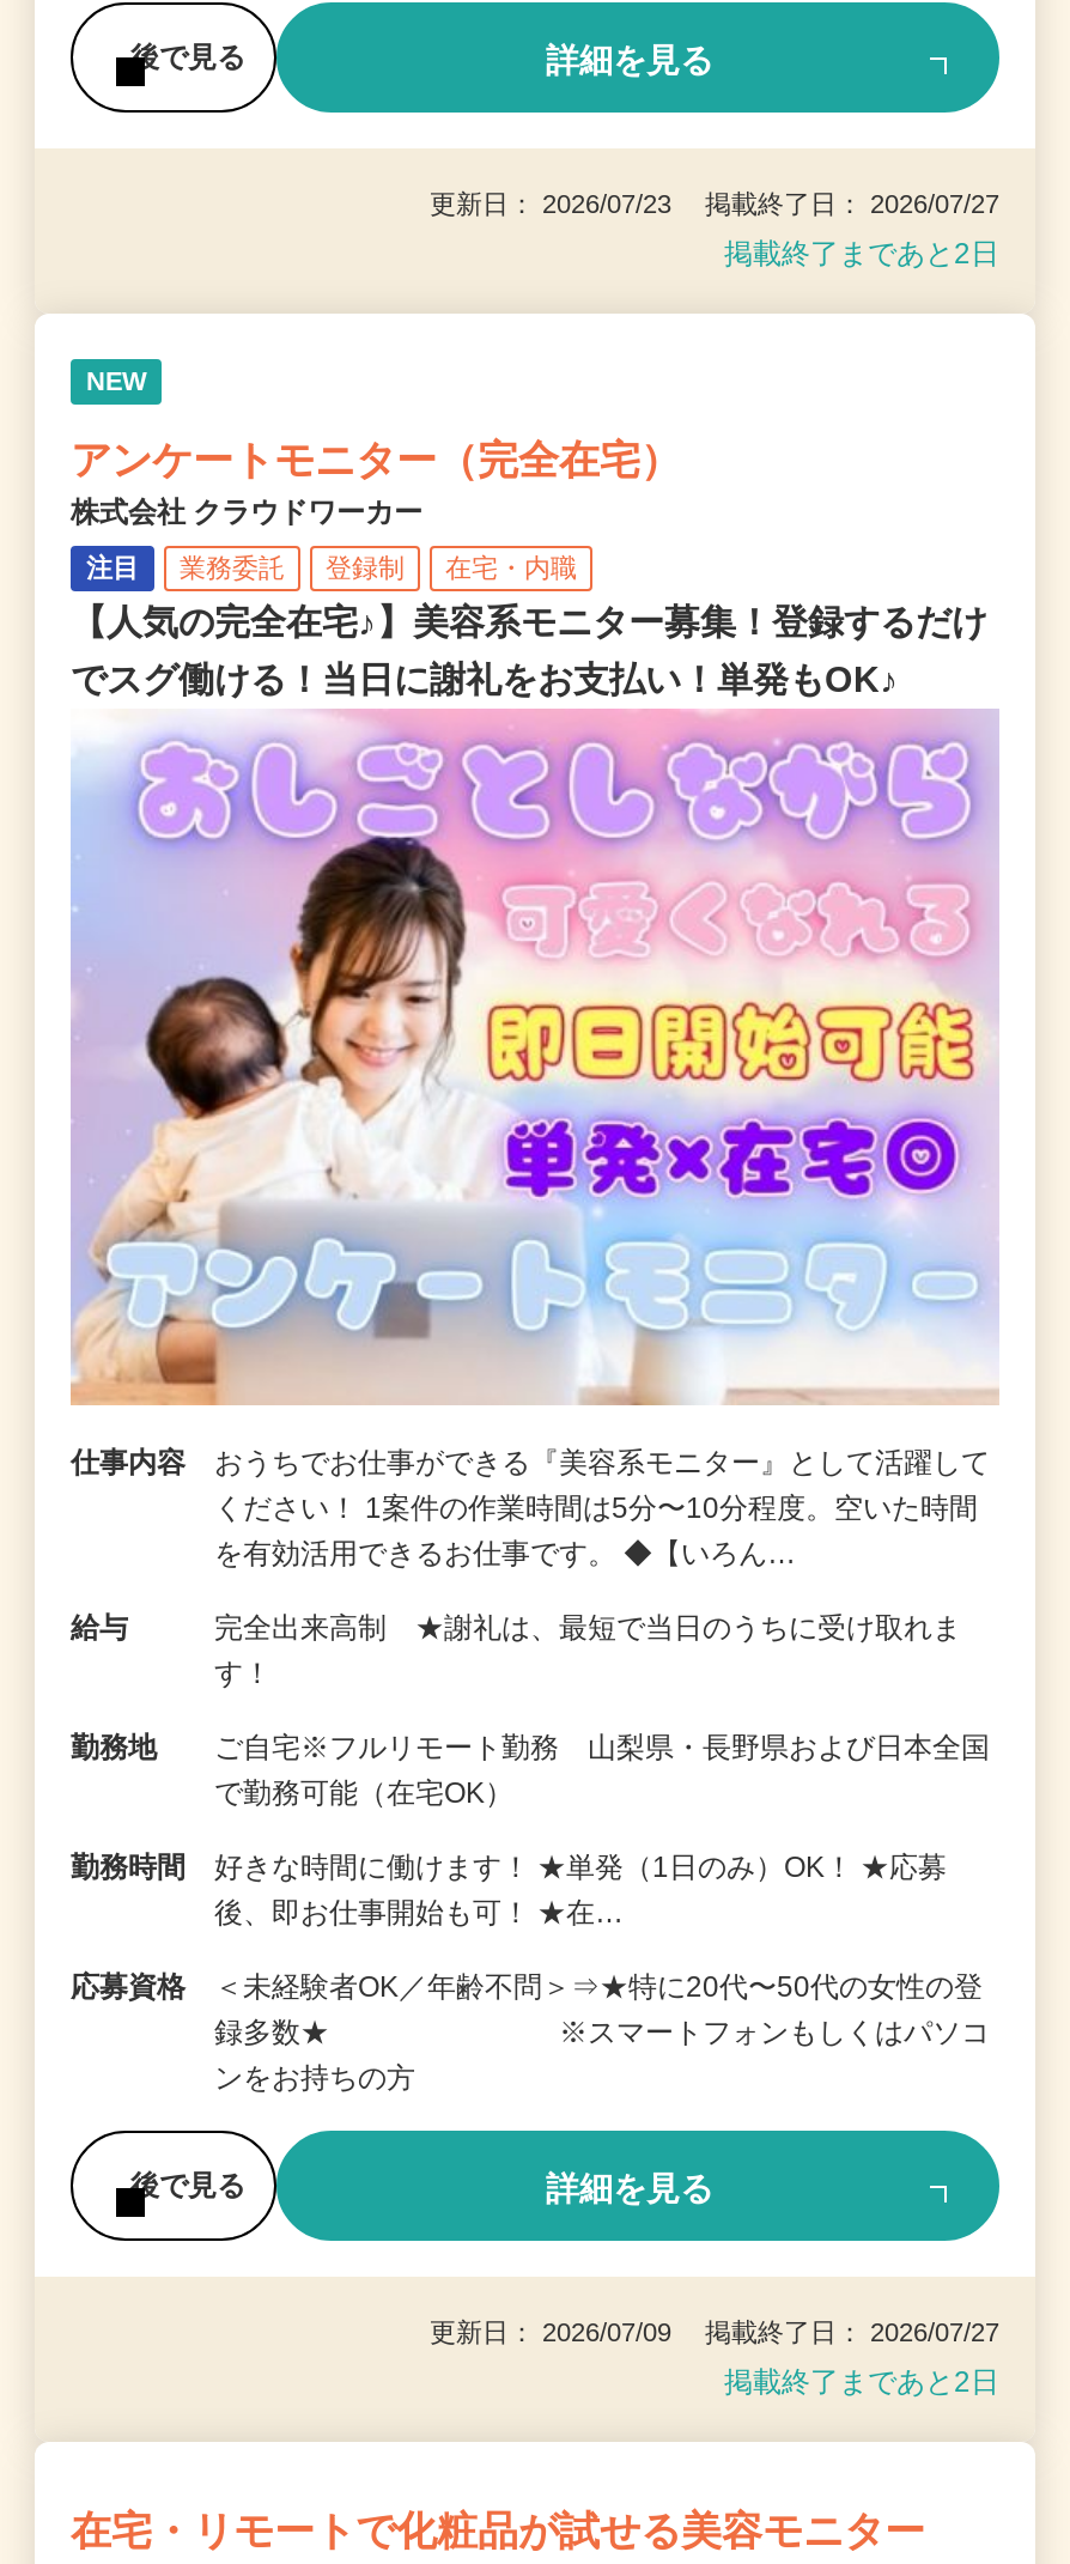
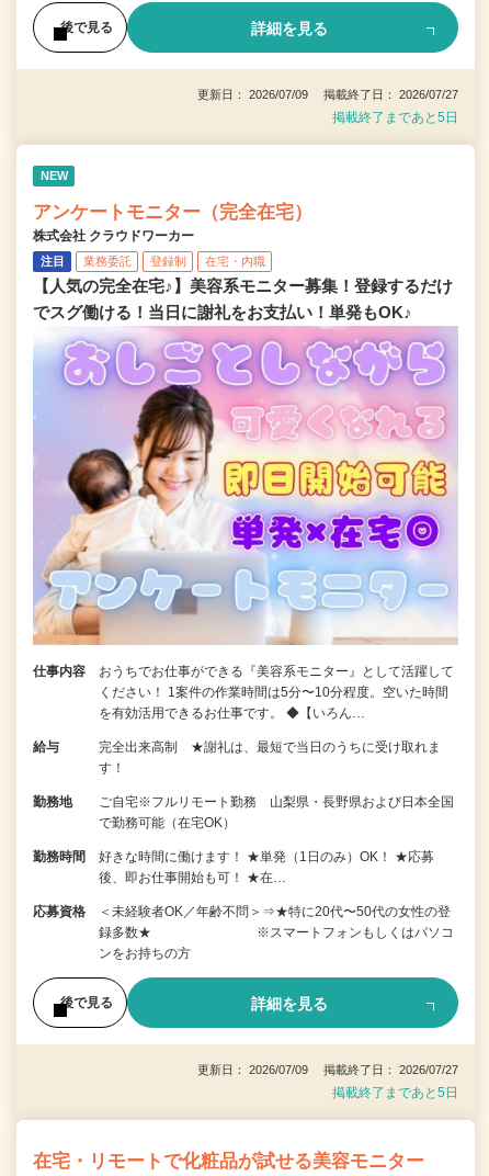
- 更新日： 2026/07/23 掲載終了日： 2026/07/27
+ 更新日： 2026/07/09 掲載終了日： 2026/07/27

- 掲載終了まであと2日
+ 掲載終了まであと5日

- 掲載終了まであと2日
+ 掲載終了まであと5日
